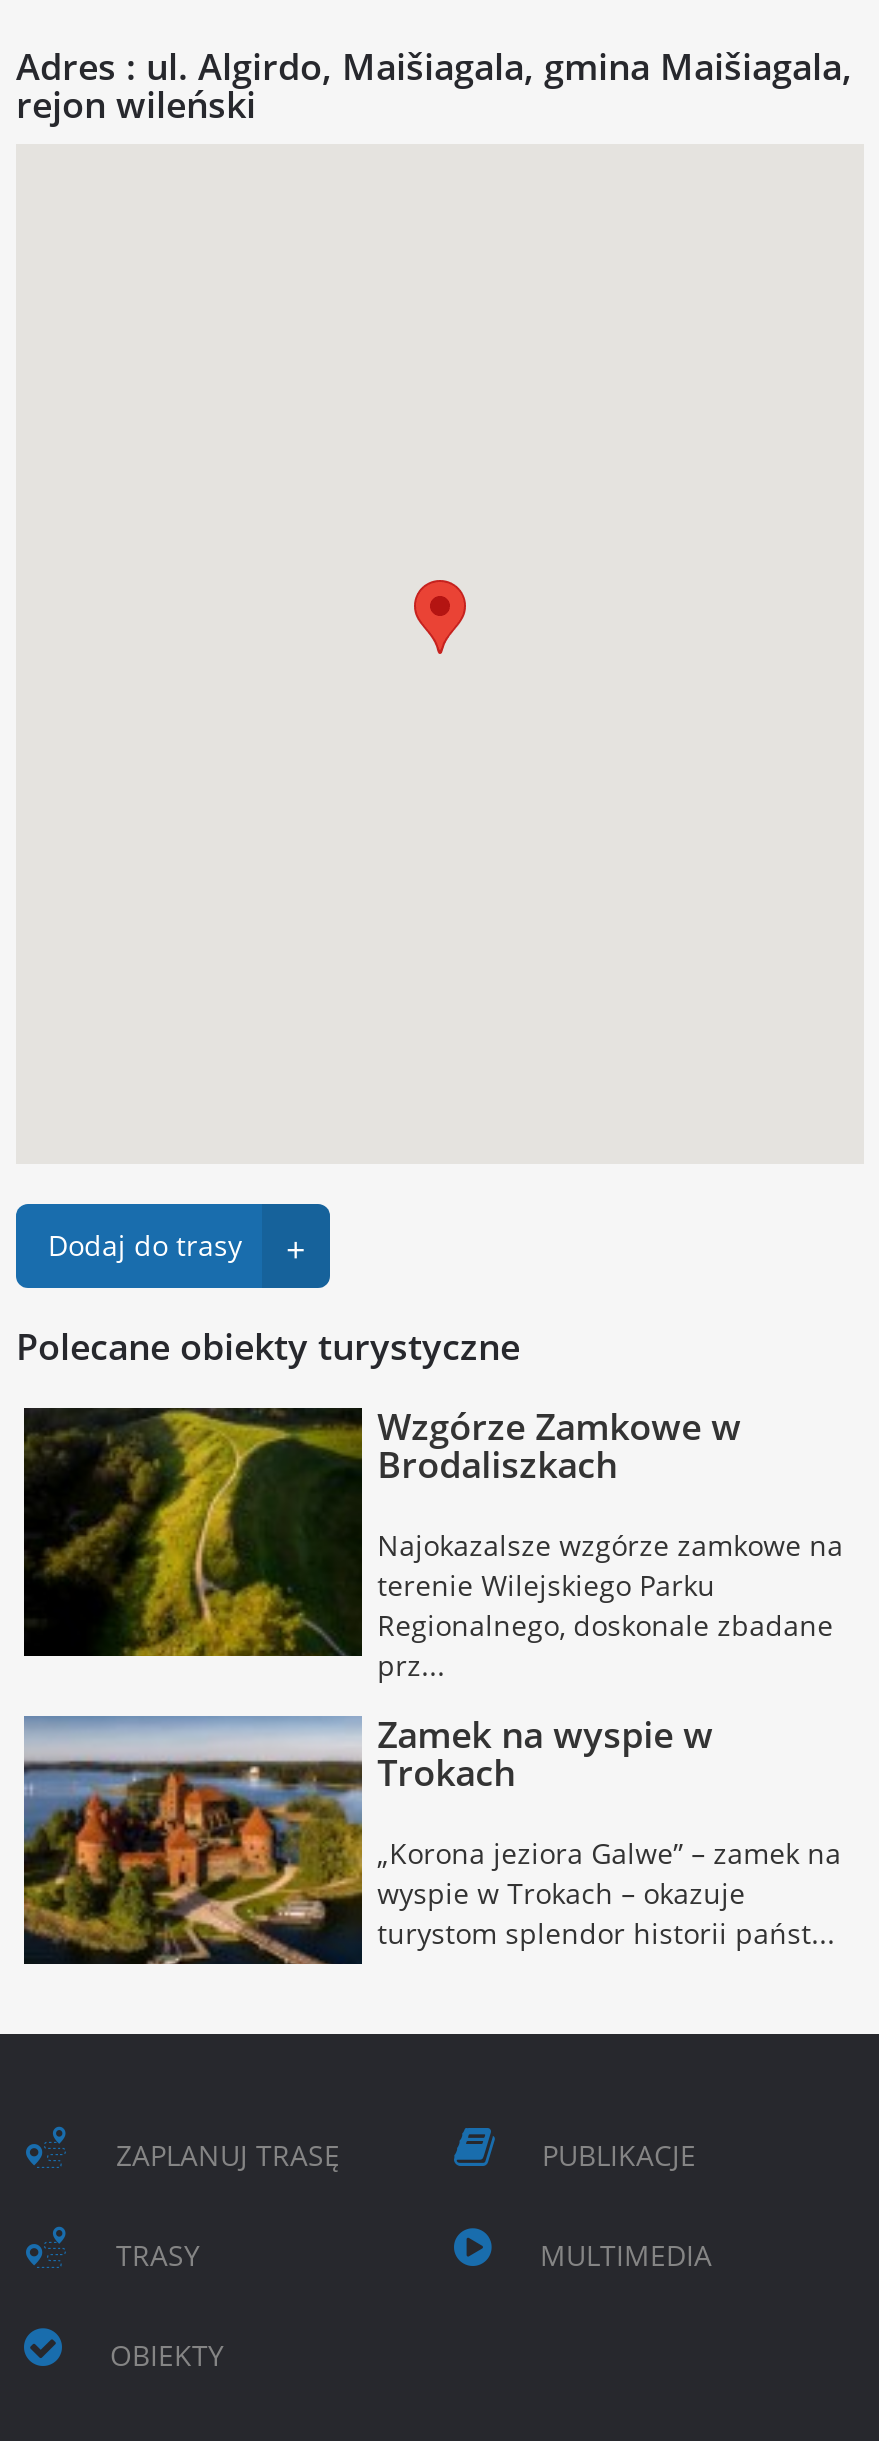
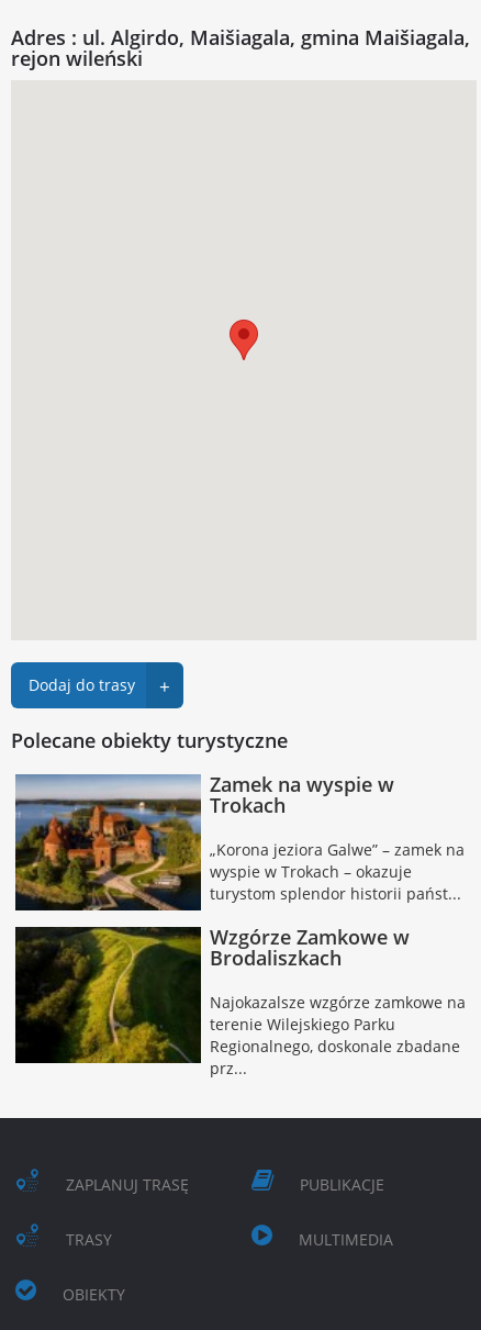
moved down: [image] | Wzgórze Zamkowe w | Brodaliszkach | Najokazalsze wzgórze zamkowe na | terenie Wilejskiego Parku | Regionalnego, doskonale zbadane | prz...

moved up: [image] | Zamek na wyspie w | Trokach | „Korona jeziora Galwe” – zamek na | wyspie w Trokach – okazuje | turystom splendor historii państ...
